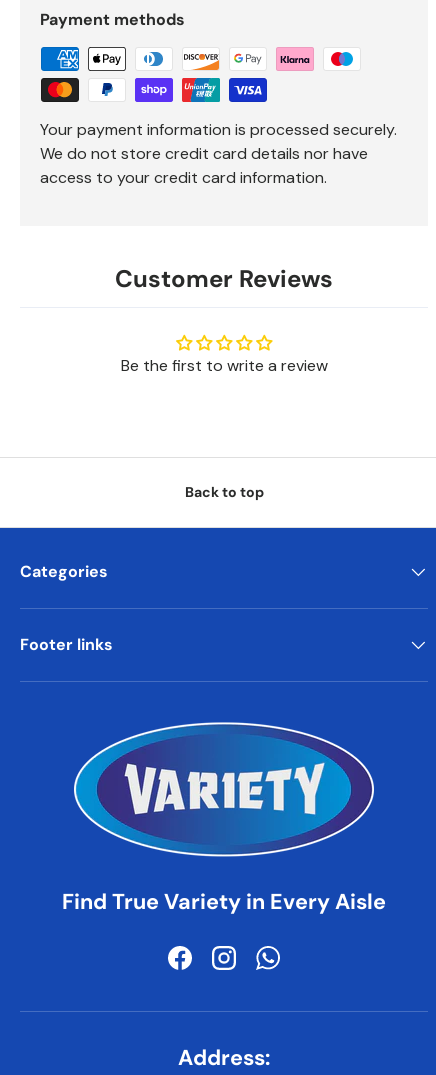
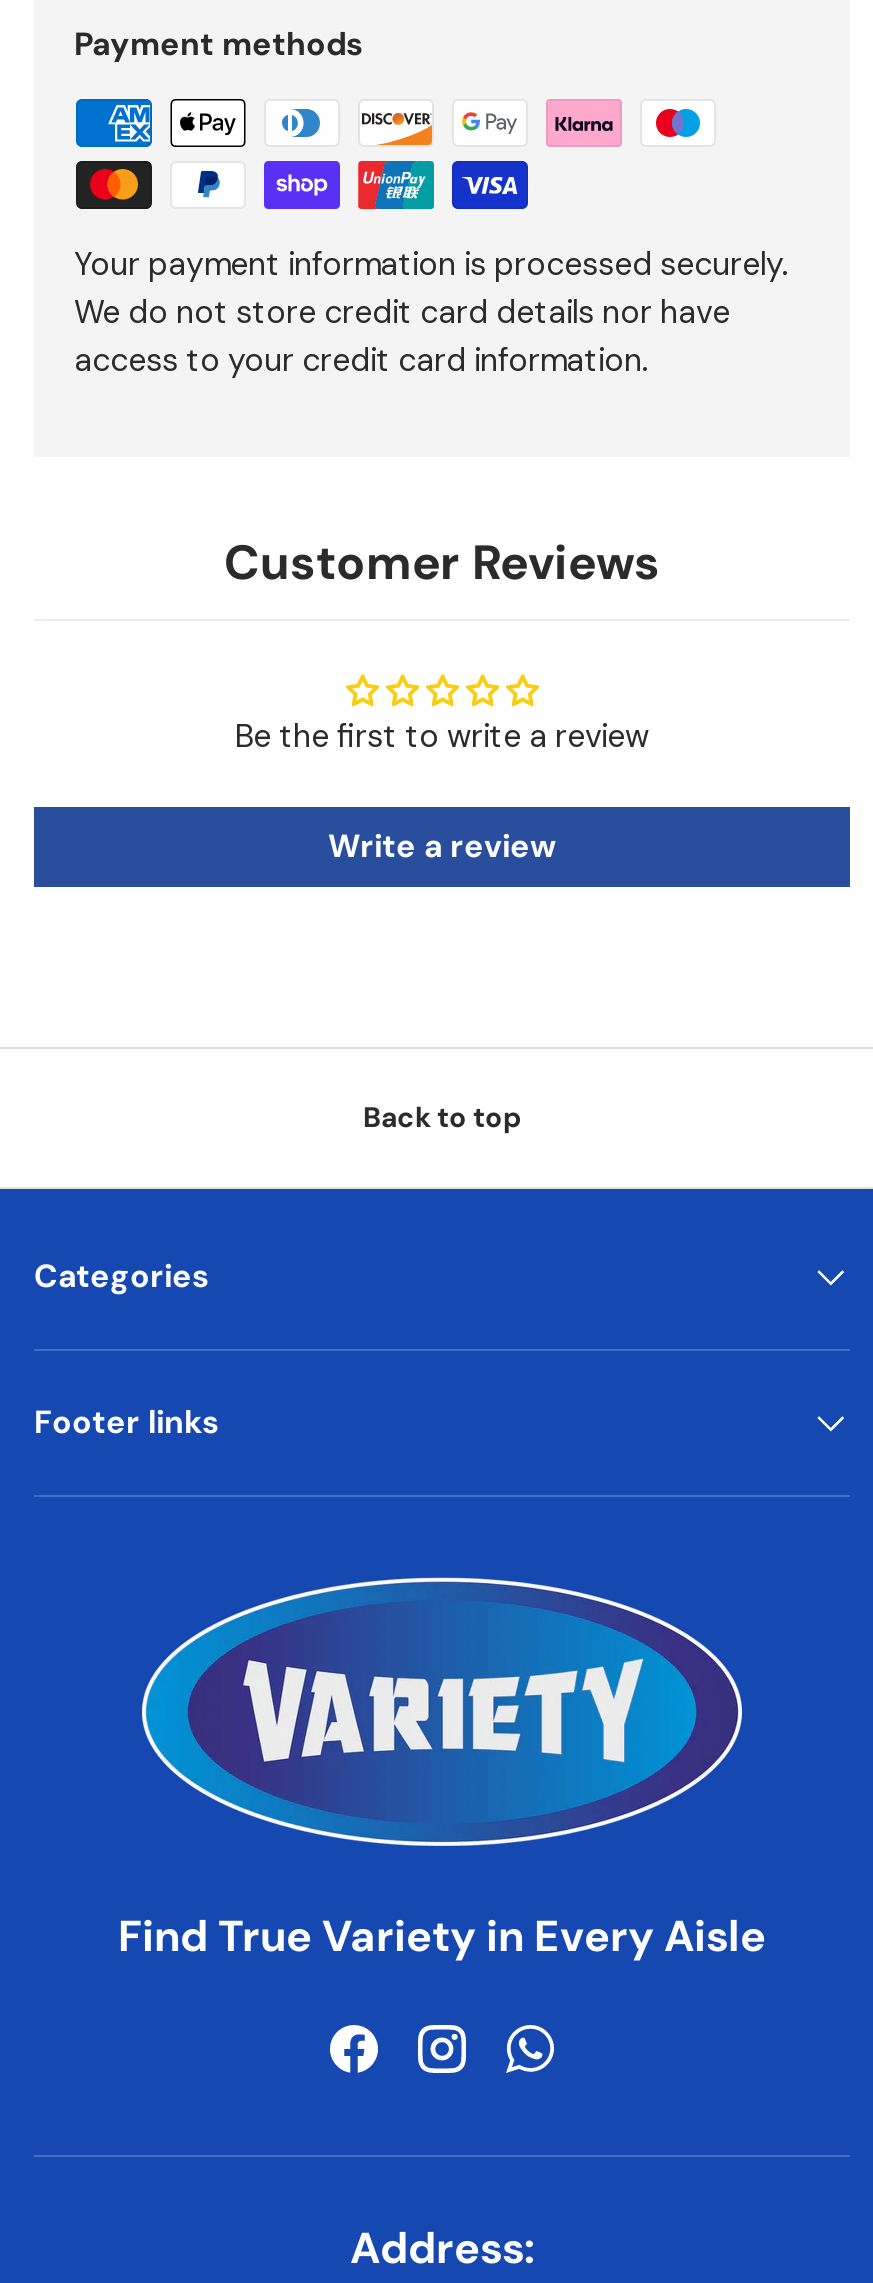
+ Write a review
